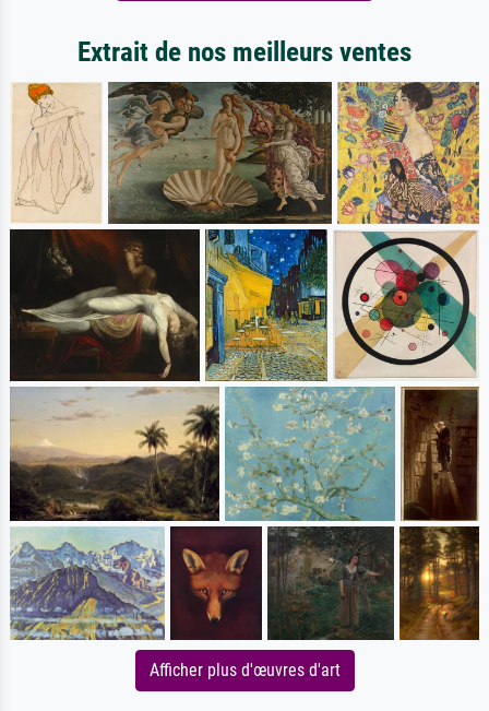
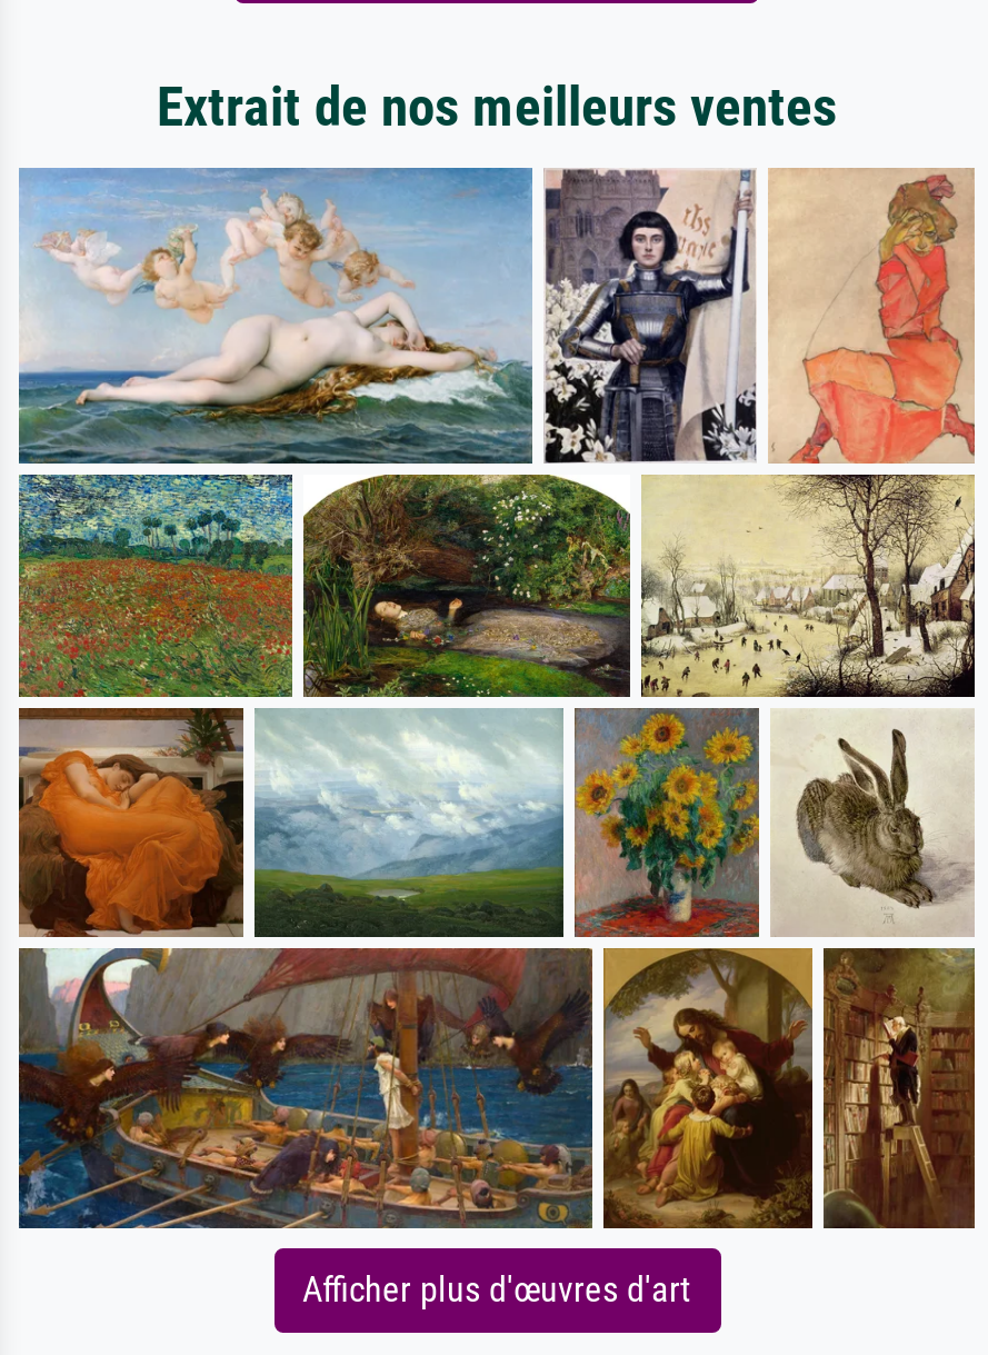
- [image]
+ [image]
